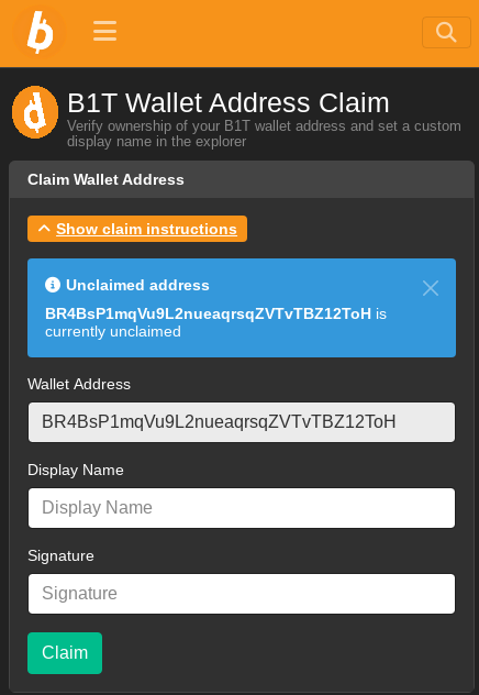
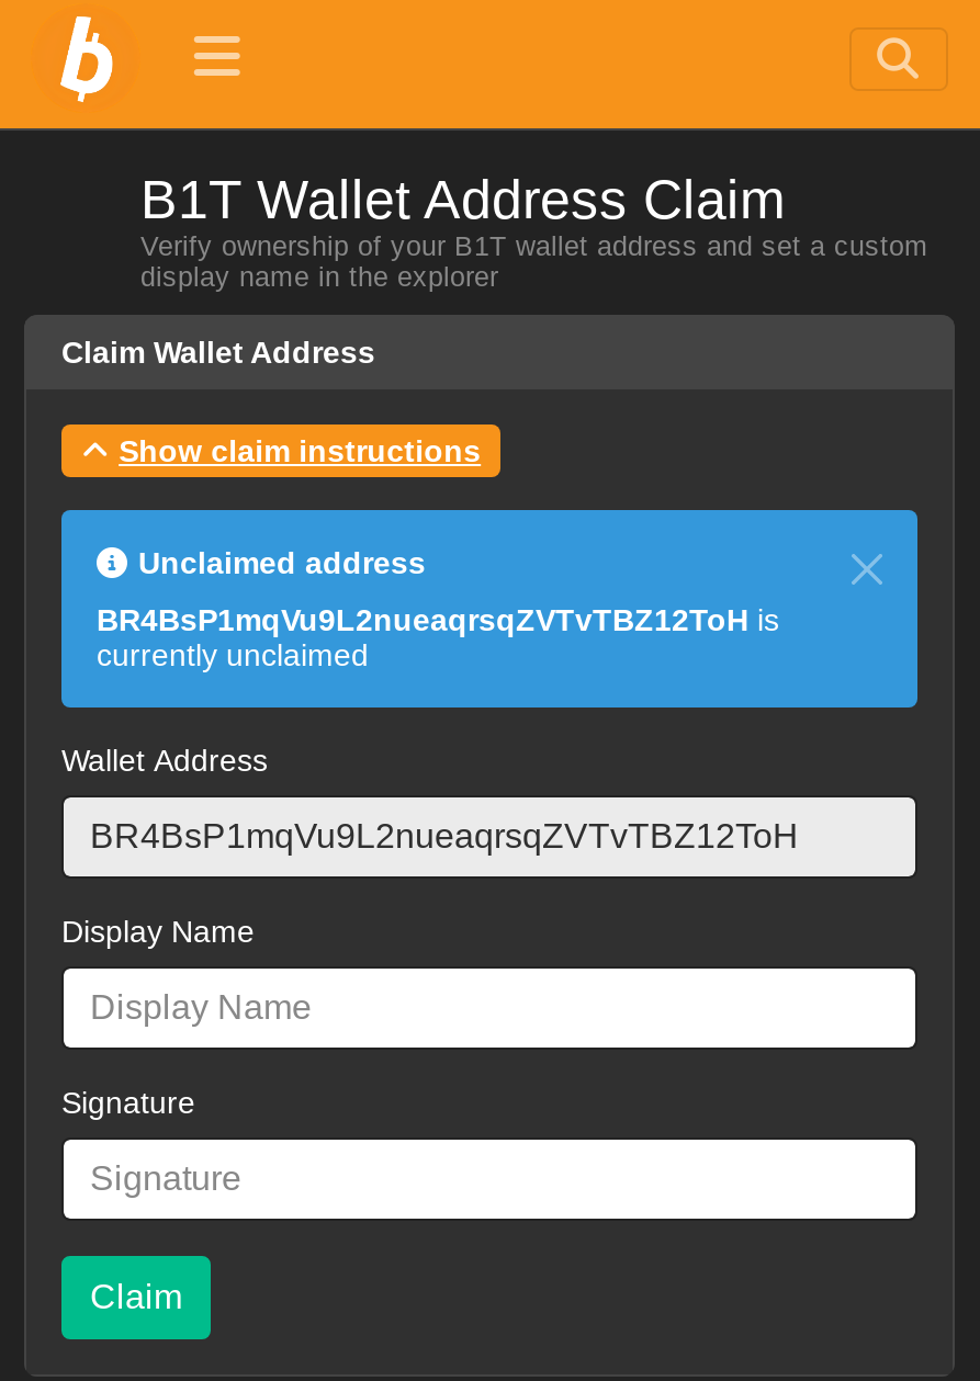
- [image]
